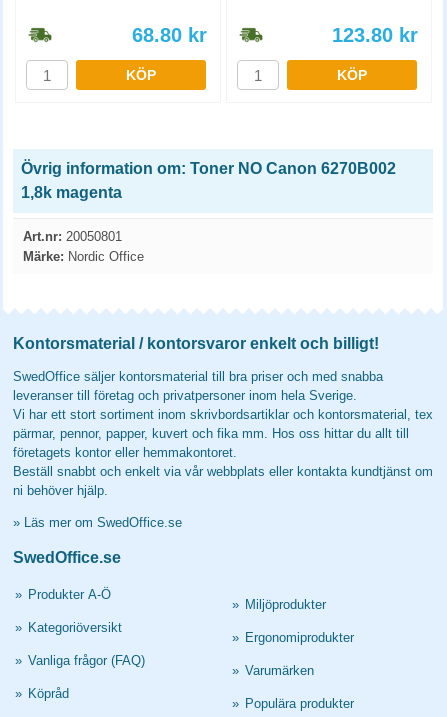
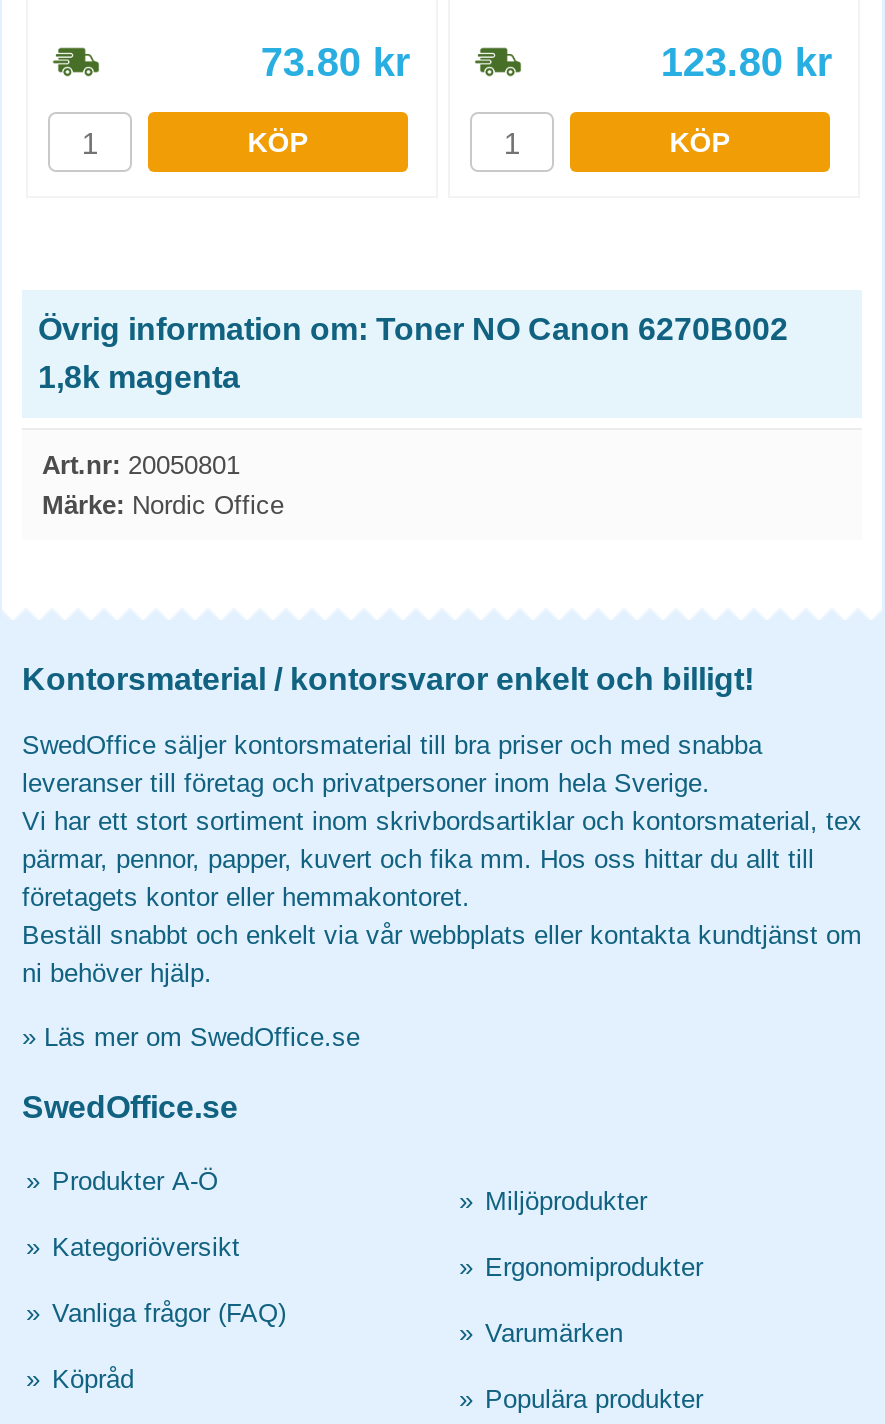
- 68.80 kr
+ 73.80 kr
